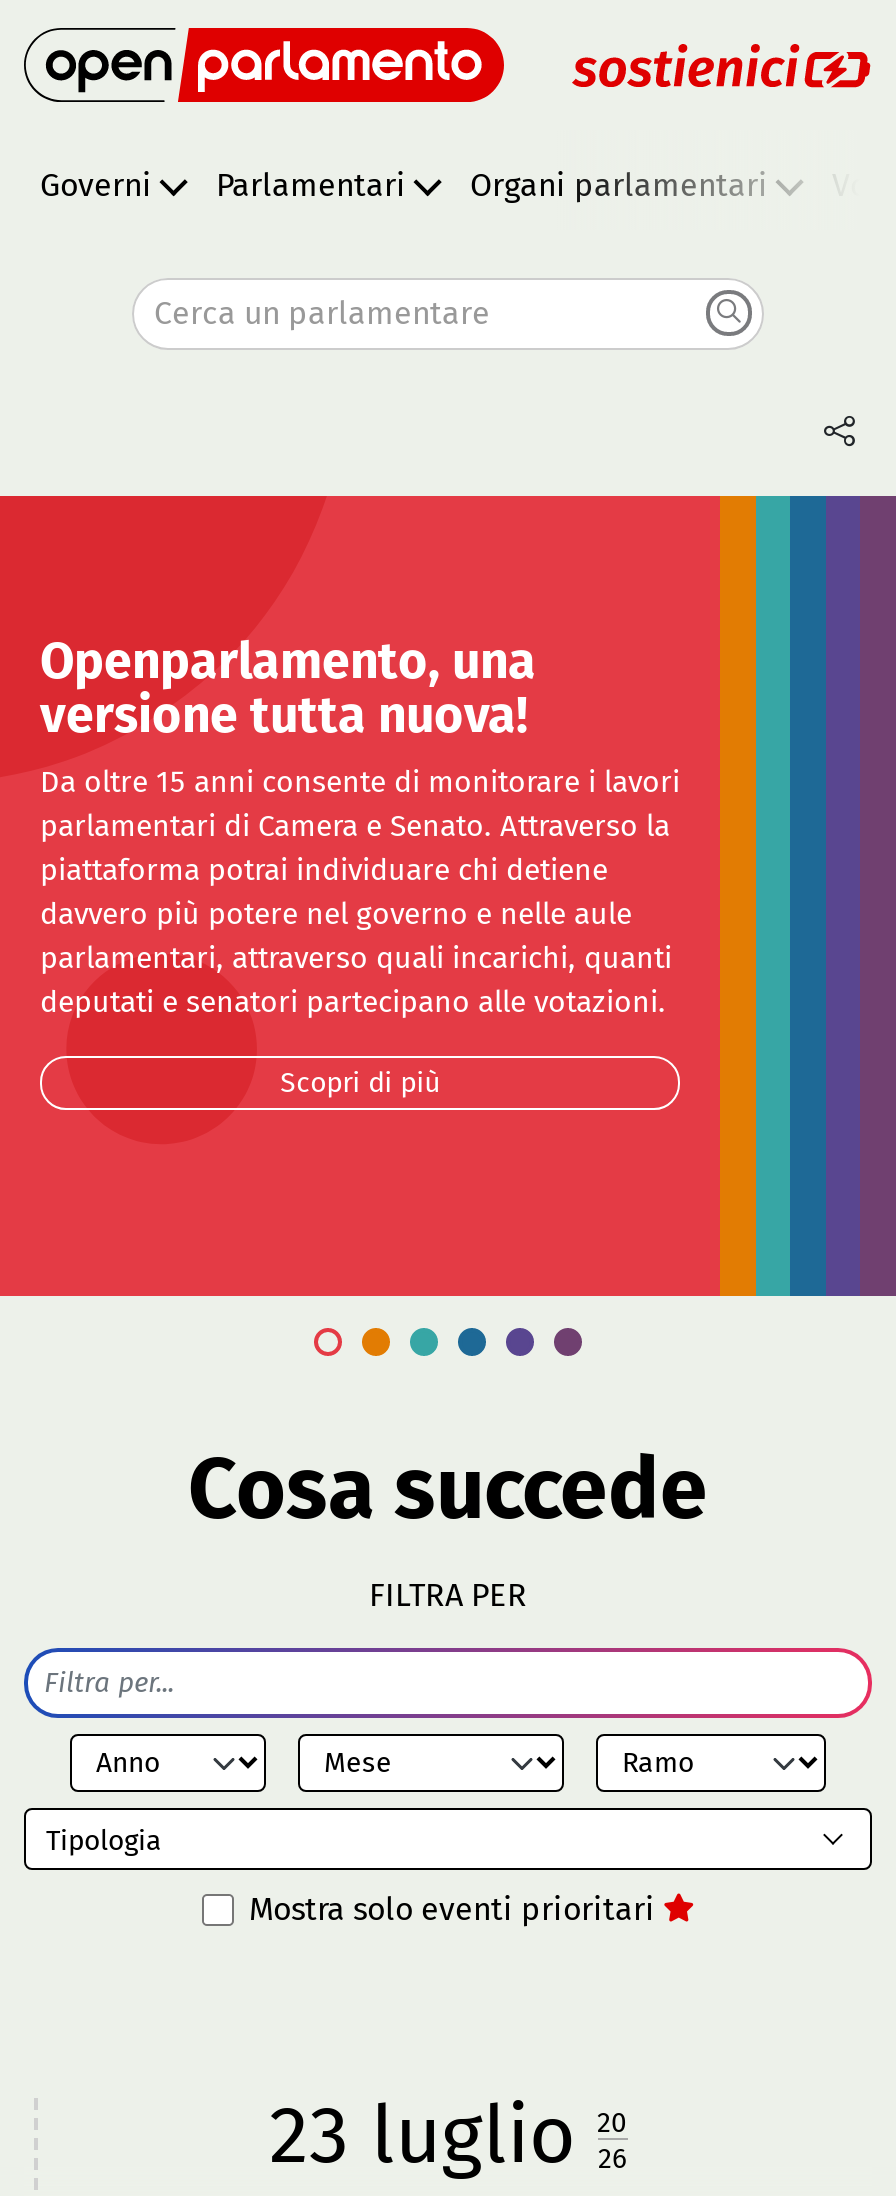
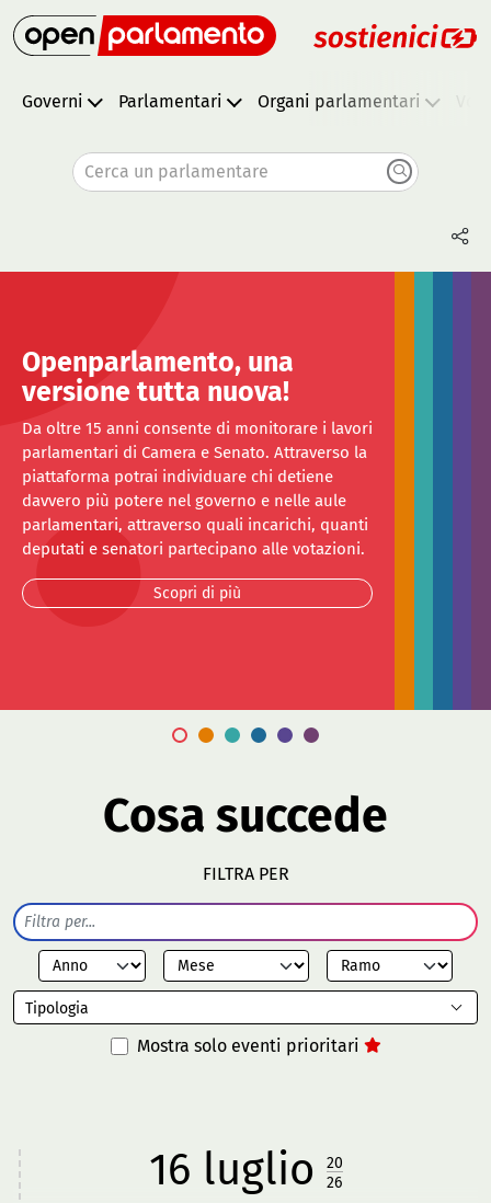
- 23 luglio 20 26
+ 16 luglio 20 26
